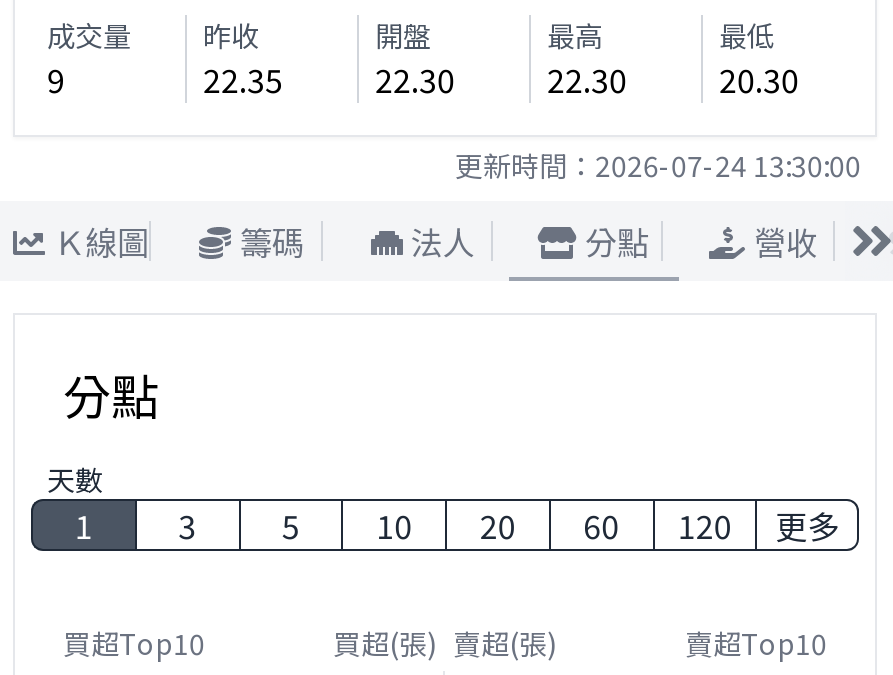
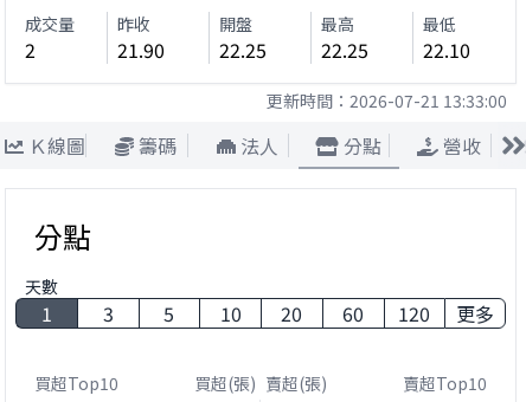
- 9
+ 2

- 22.35
+ 21.90

- 22.30
+ 22.25

- 22.30
+ 22.25

- 20.30
+ 22.10

- 更新時間：2026-07-24 13:30:00
+ 更新時間：2026-07-21 13:33:00
